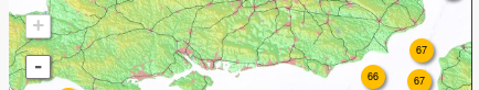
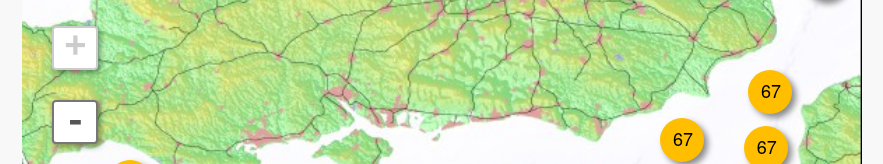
- 66
+ 67
